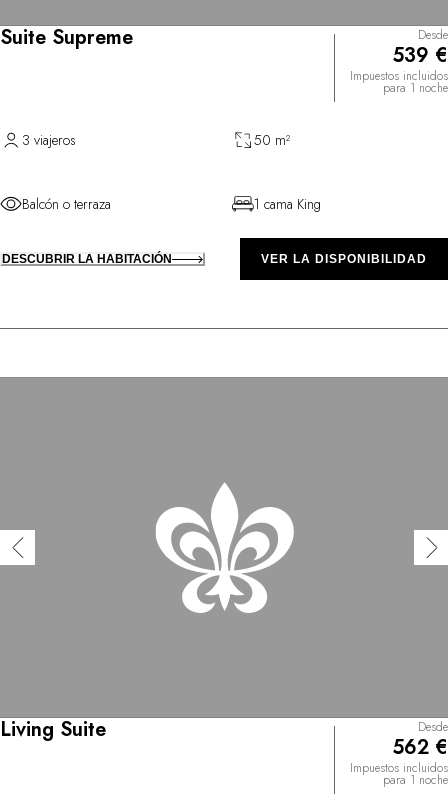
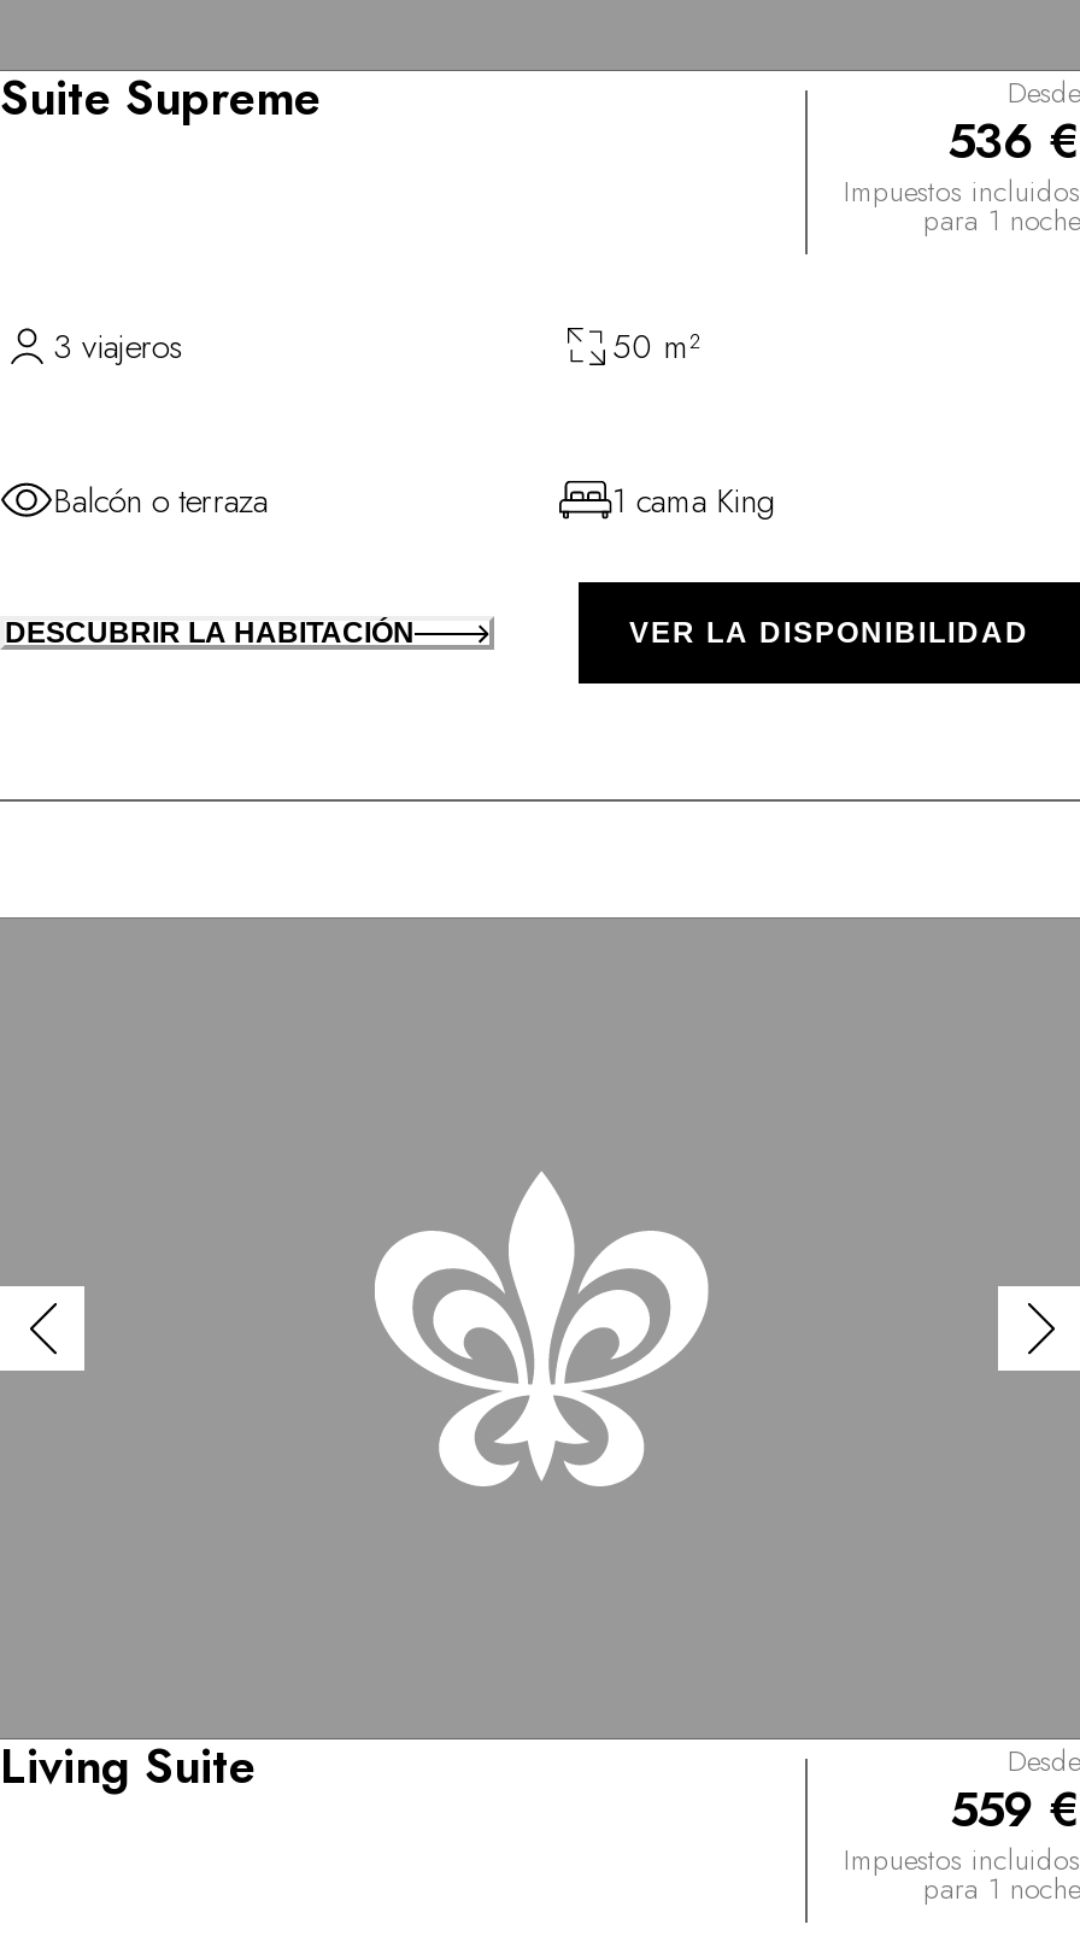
- 539 €
+ 536 €

- 562 €
+ 559 €
